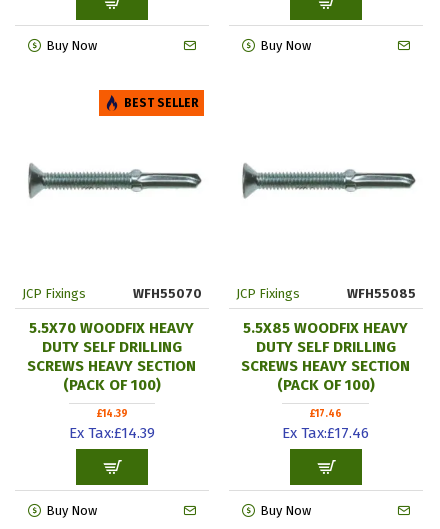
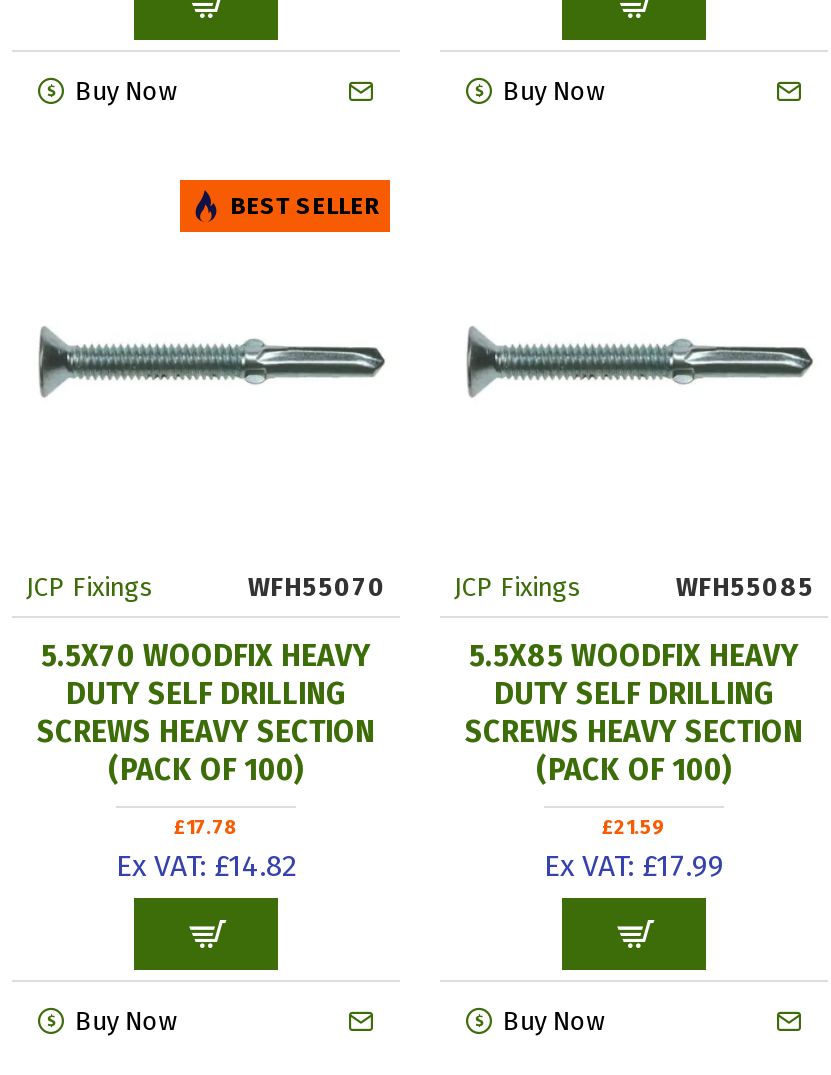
- £14.39
- Ex Tax:£14.39
+ £17.78
+ Ex VAT: £14.82

- £17.46
- Ex Tax:£17.46
+ £21.59
+ Ex VAT: £17.99
